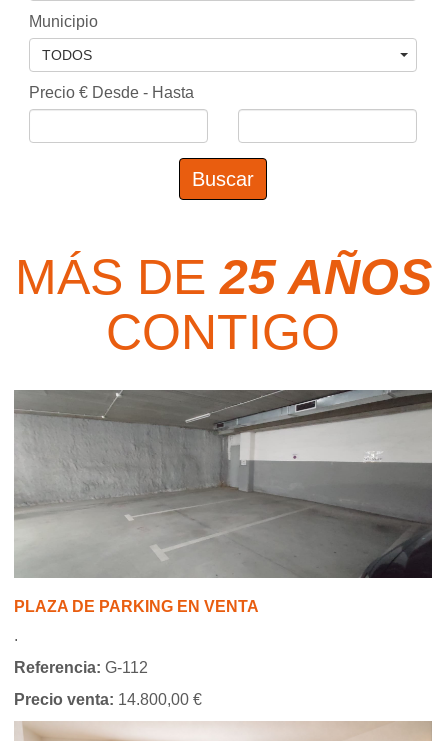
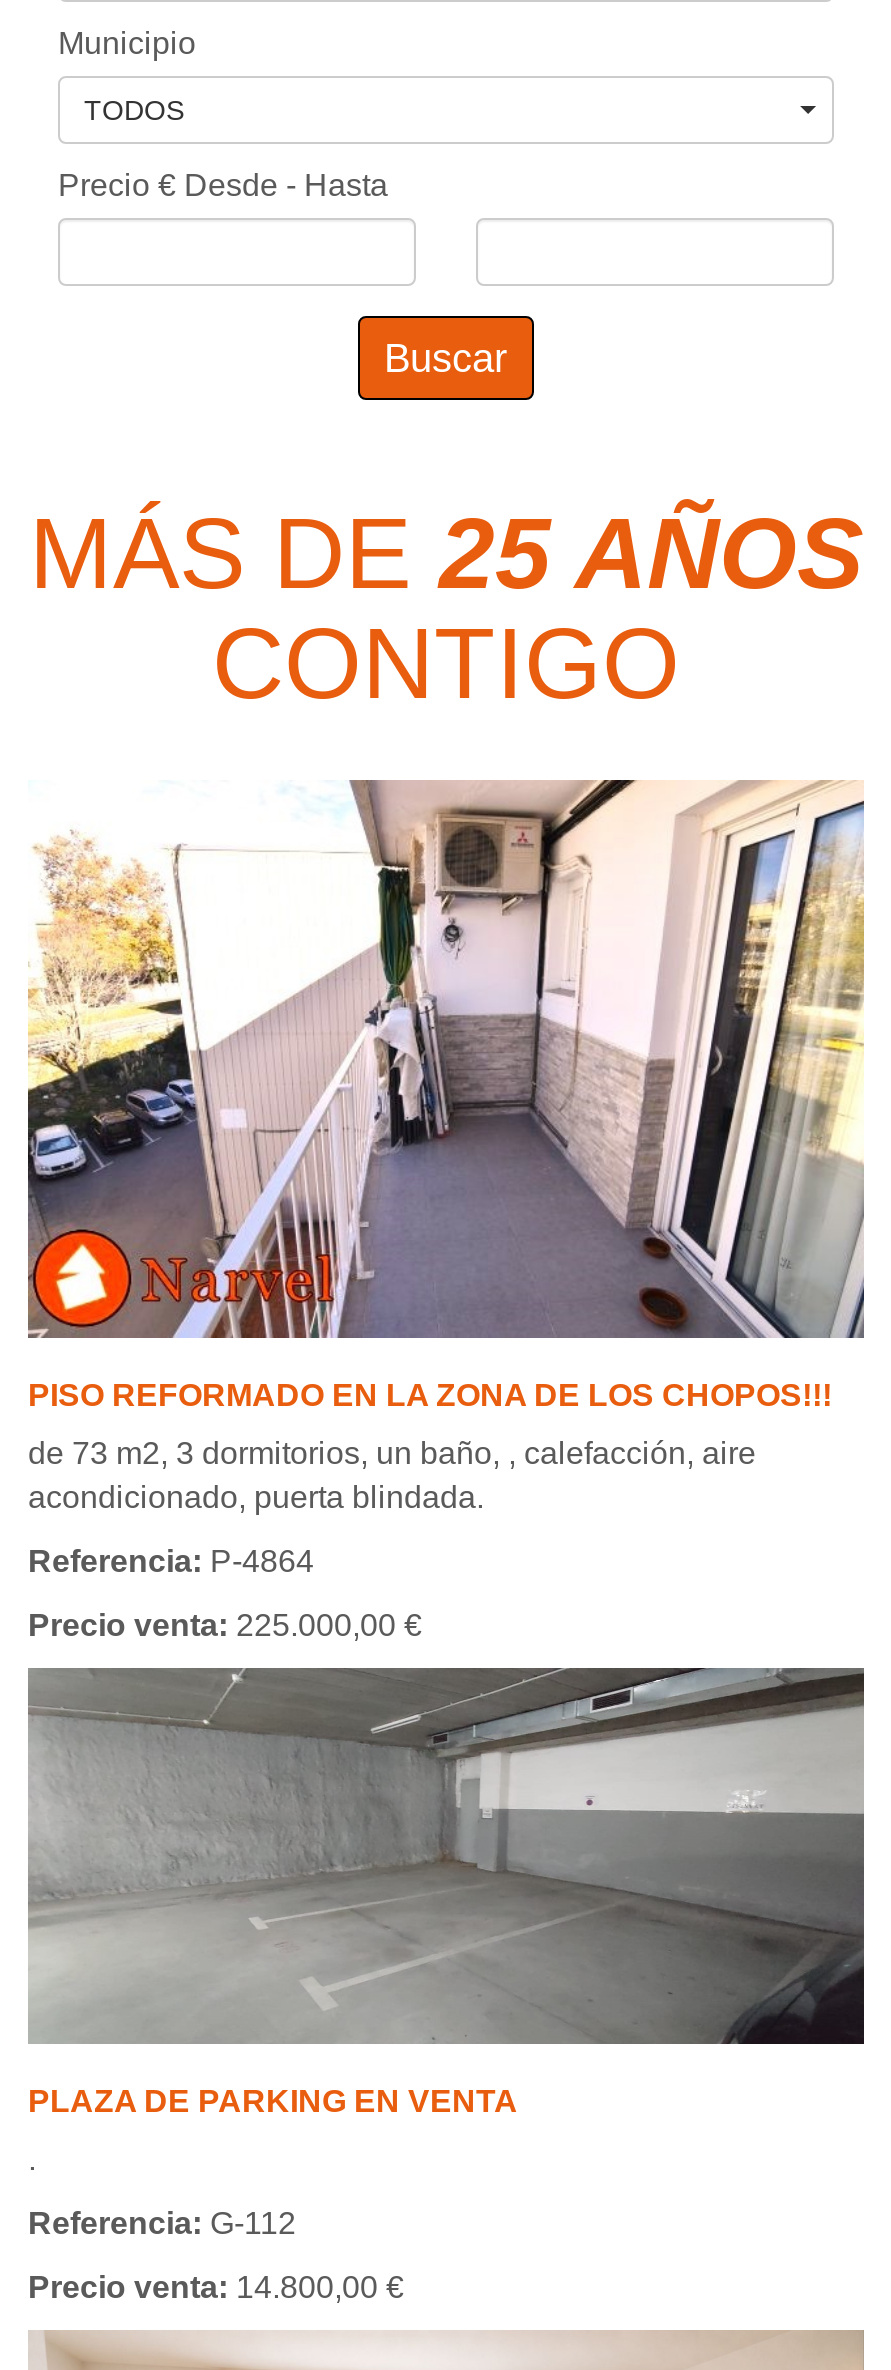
+ [image]
+ PISO REFORMADO EN LA ZONA DE LOS CHOPOS!!!
+ de 73 m2, 3 dormitorios, un baño, , calefacción, aire
+ acondicionado, puerta blindada.
+ Referencia: P-4864
+ Precio venta: 225.000,00 €
